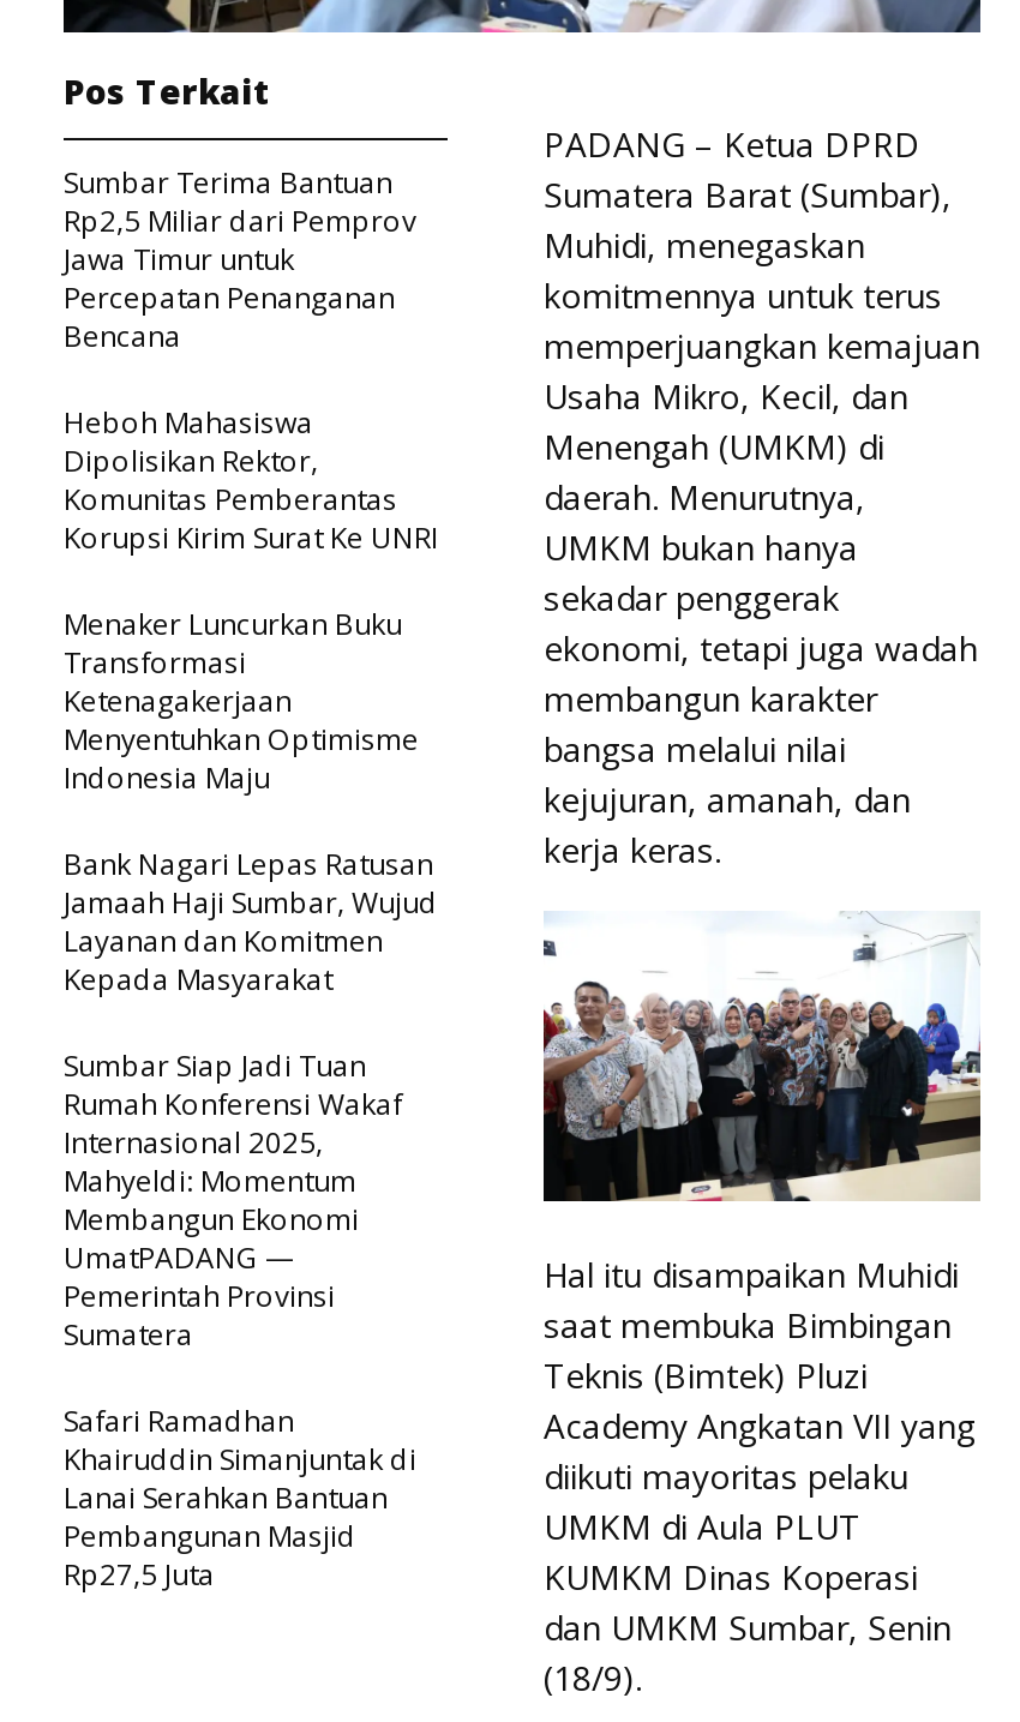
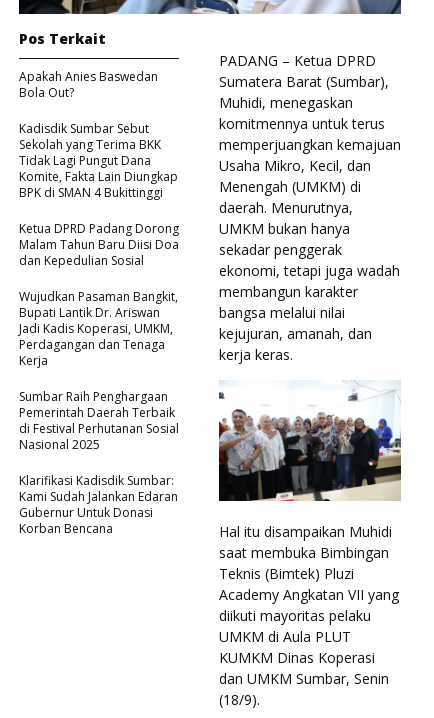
- Sumbar Terima Bantuan
- Rp2,5 Miliar dari Pemprov
- Jawa Timur untuk
- Percepatan Penanganan
- Bencana
+ Apakah Anies Baswedan
+ Bola Out?

- Heboh Mahasiswa
- Dipolisikan Rektor,
- Komunitas Pemberantas
- Korupsi Kirim Surat Ke UNRI
+ Kadisdik Sumbar Sebut
+ Sekolah yang Terima BKK
+ Tidak Lagi Pungut Dana
+ Komite, Fakta Lain Diungkap
+ BPK di SMAN 4 Bukittinggi

- Menaker Luncurkan Buku
- Transformasi
- Ketenagakerjaan
- Menyentuhkan Optimisme
- Indonesia Maju
+ Ketua DPRD Padang Dorong
+ Malam Tahun Baru Diisi Doa
+ dan Kepedulian Sosial

- Bank Nagari Lepas Ratusan
- Jamaah Haji Sumbar, Wujud
- Layanan dan Komitmen
- Kepada Masyarakat
+ Wujudkan Pasaman Bangkit,
+ Bupati Lantik Dr. Ariswan
+ Jadi Kadis Koperasi, UMKM,
+ Perdagangan dan Tenaga
+ Kerja

- Sumbar Siap Jadi Tuan
- Rumah Konferensi Wakaf
- Internasional 2025,
- Mahyeldi: Momentum
- Membangun Ekonomi
- UmatPADANG —
- Pemerintah Provinsi
- Sumatera
+ Sumbar Raih Penghargaan
+ Pemerintah Daerah Terbaik
+ di Festival Perhutanan Sosial
+ Nasional 2025

- Safari Ramadhan
- Khairuddin Simanjuntak di
- Lanai Serahkan Bantuan
- Pembangunan Masjid
- Rp27,5 Juta
+ Klarifikasi Kadisdik Sumbar:
+ Kami Sudah Jalankan Edaran
+ Gubernur Untuk Donasi
+ Korban Bencana
